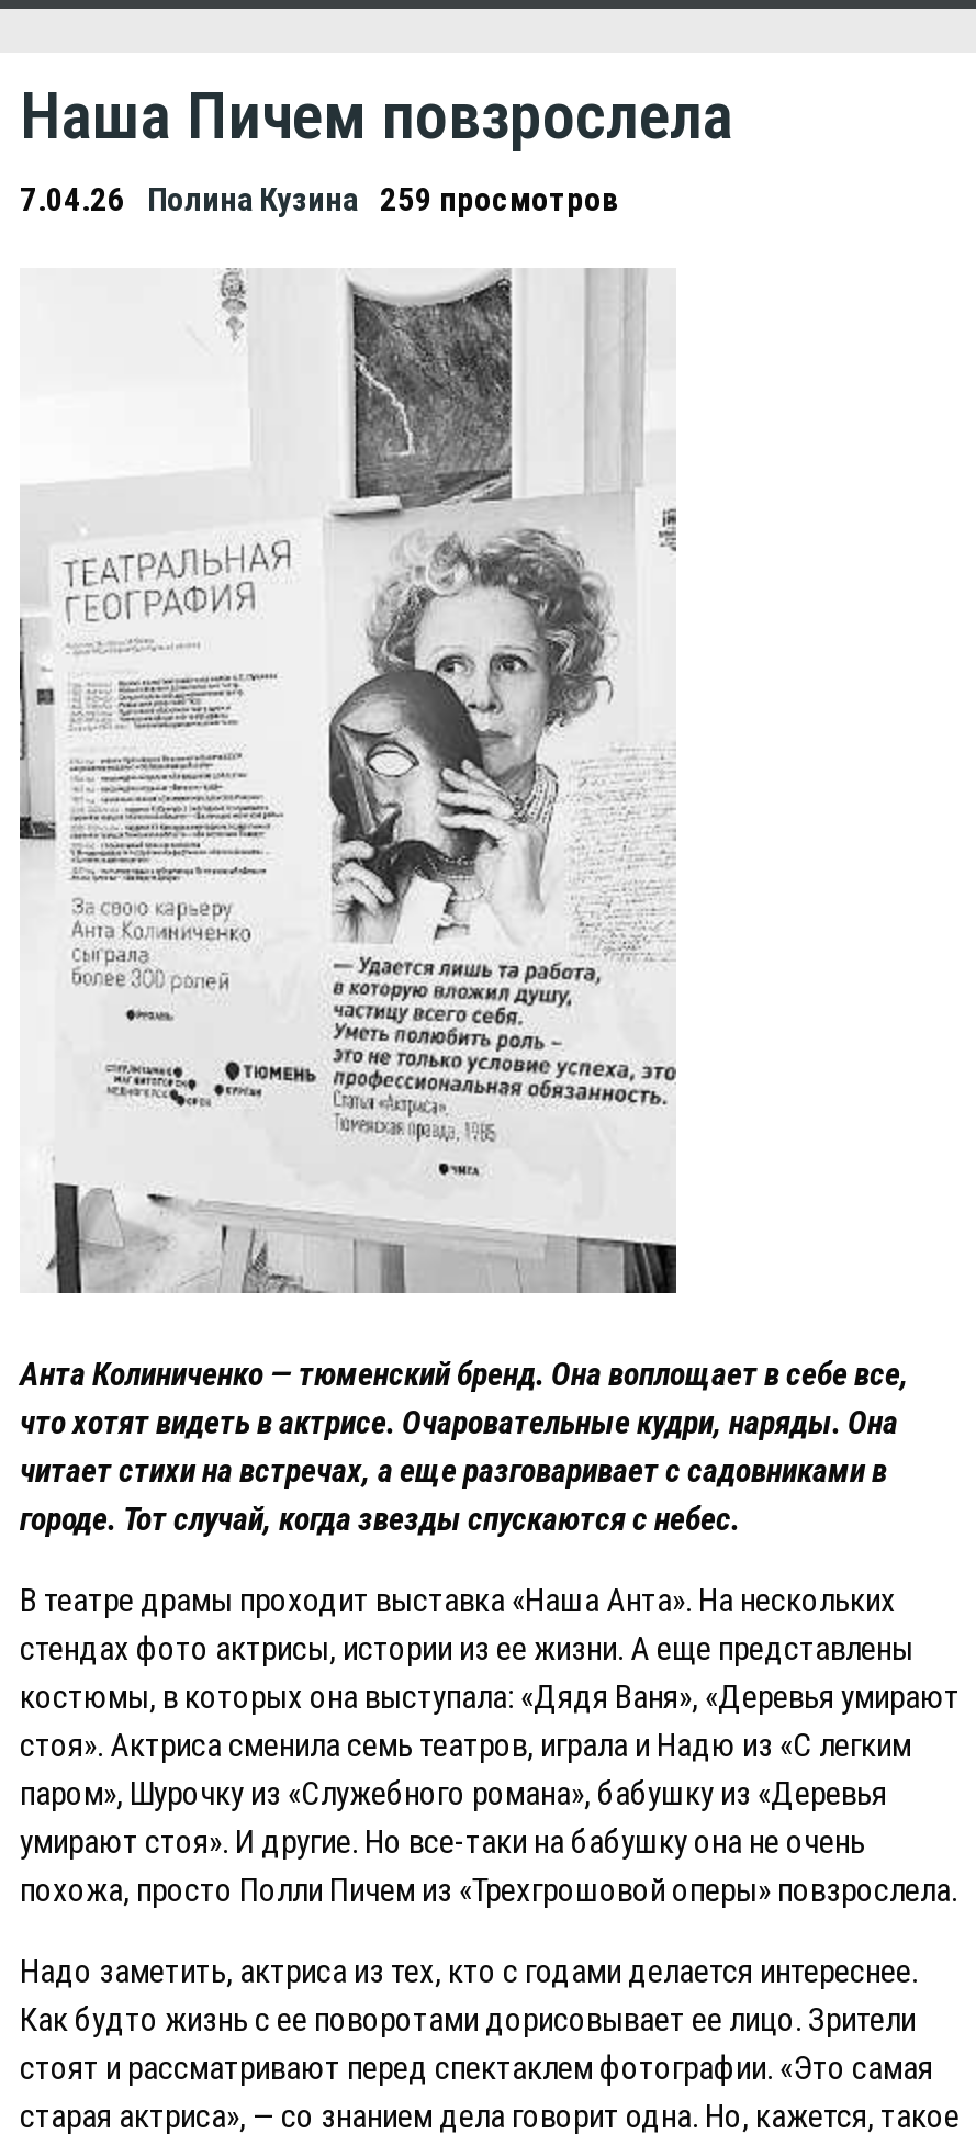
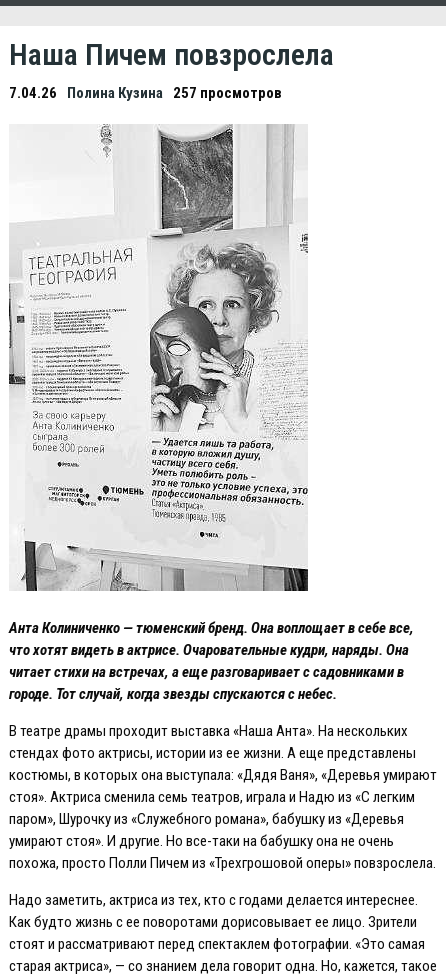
- 7.04.26 Полина Кузина 259 просмотров
+ 7.04.26 Полина Кузина 257 просмотров
